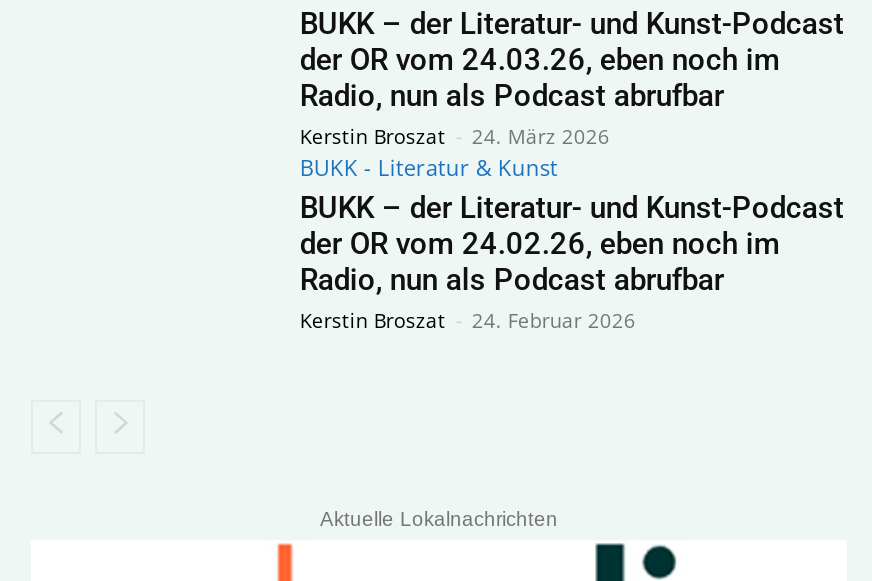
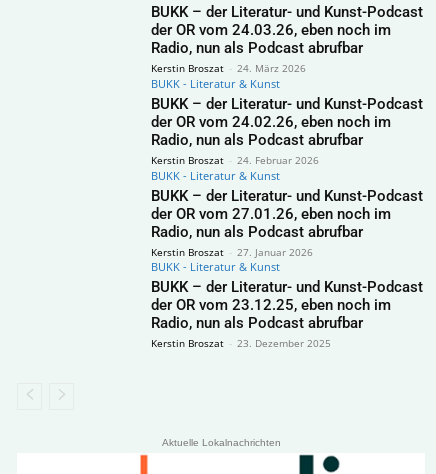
+ BUKK - Literatur & Kunst
+ BUKK – der Literatur- und Kunst-Podcast
+ der OR vom 27.01.26, eben noch im
+ Radio, nun als Podcast abrufbar
+ Kerstin Broszat - 27. Januar 2026
+ BUKK - Literatur & Kunst
+ BUKK – der Literatur- und Kunst-Podcast
+ der OR vom 23.12.25, eben noch im
+ Radio, nun als Podcast abrufbar
+ Kerstin Broszat - 23. Dezember 2025
